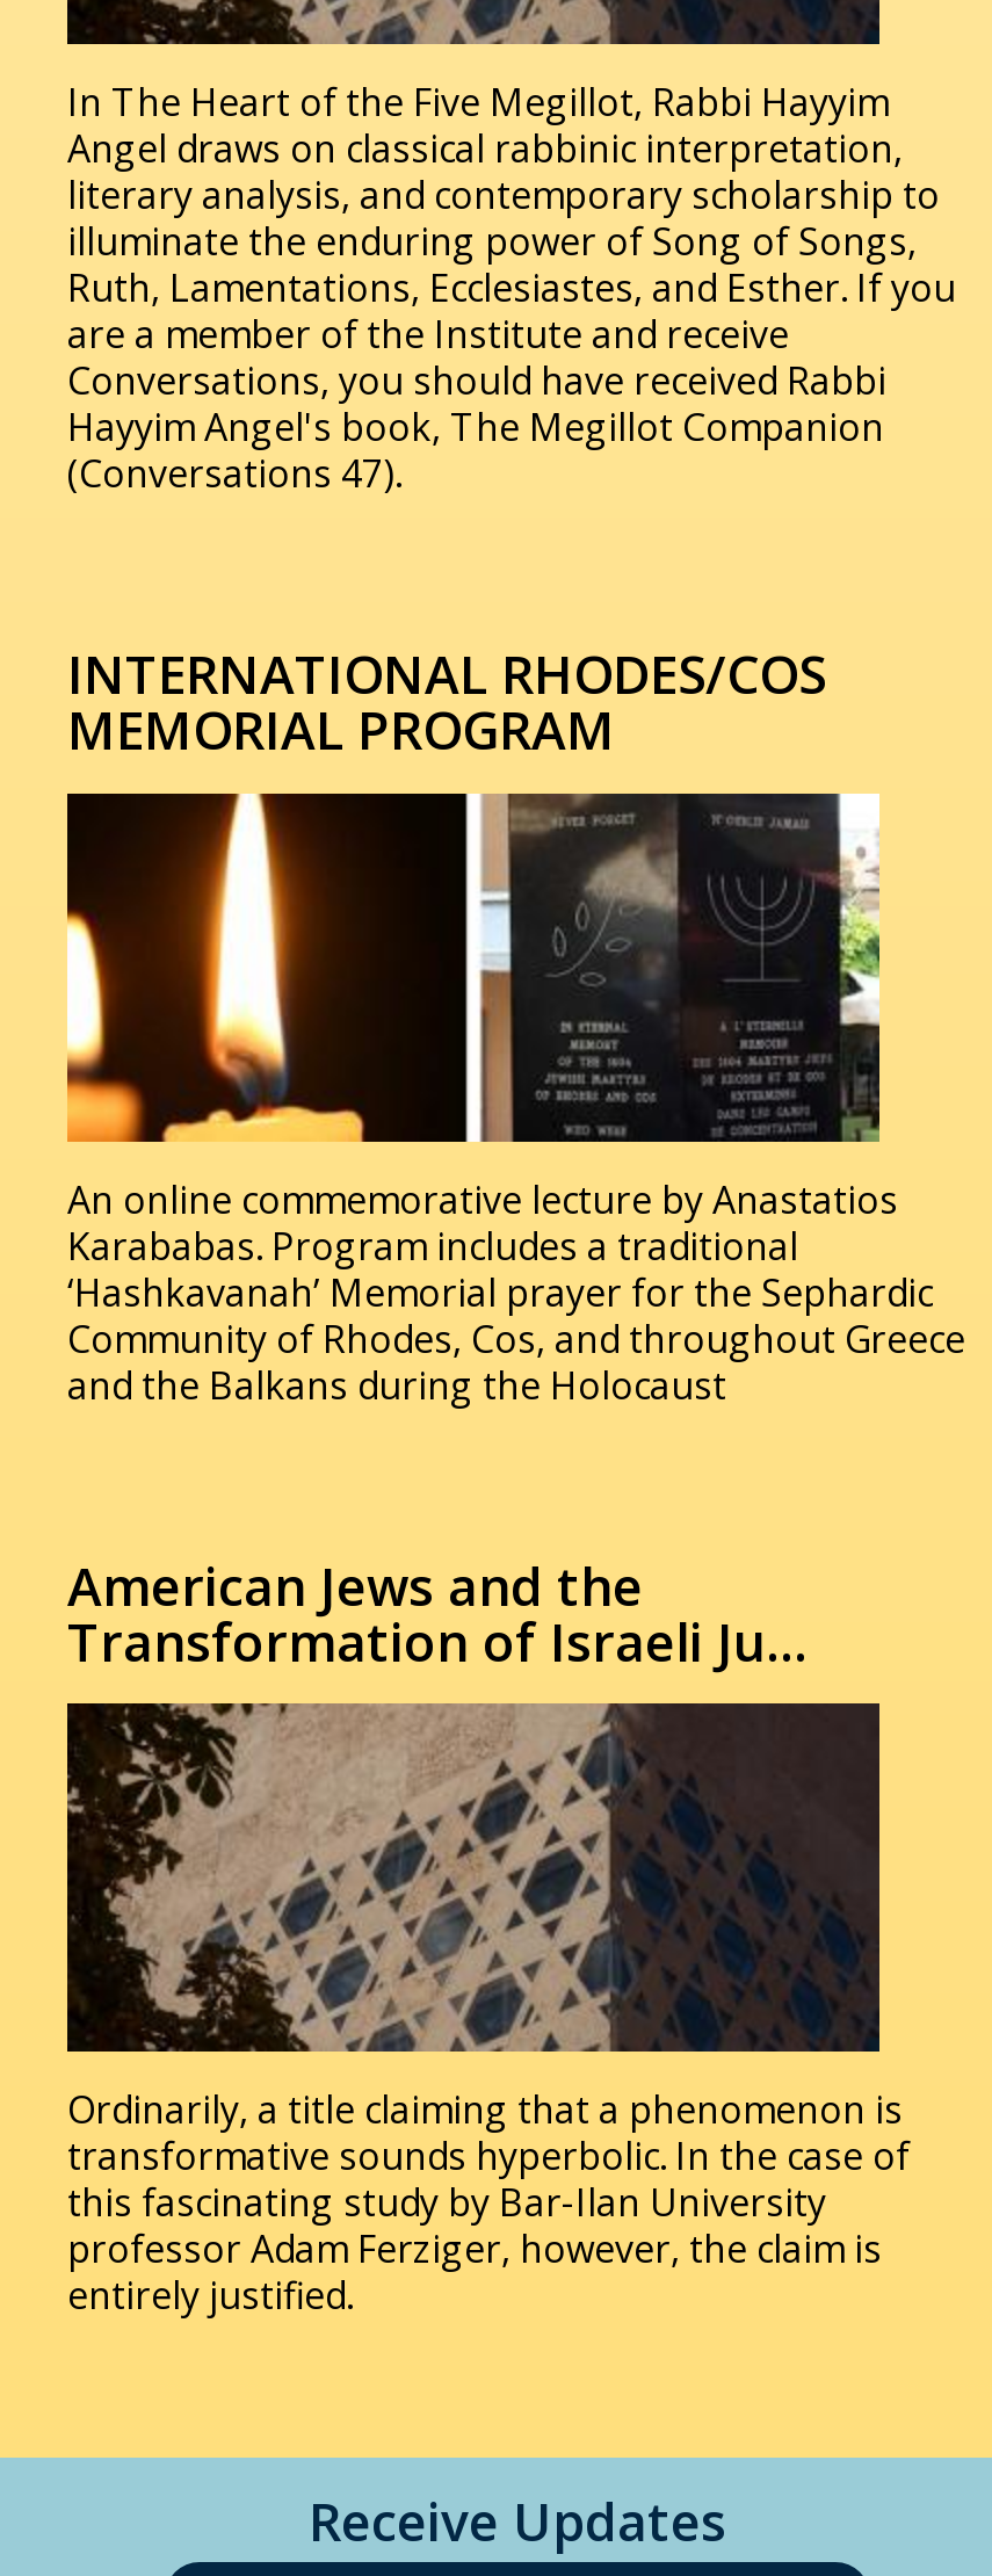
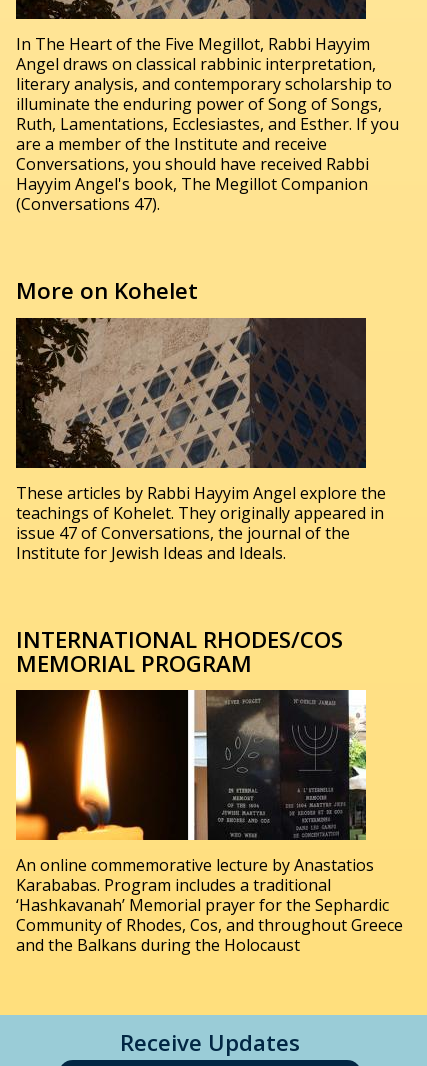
+ More on Kohelet

+ These articles by Rabbi Hayyim Angel explore the
+ teachings of Kohelet. They originally appeared in
+ issue 47 of Conversations, the journal of the
+ Institute for Jewish Ideas and Ideals.

moved down: [image] | INTERNATIONAL RHODES/COS | MEMORIAL PROGRAM | An online commemorative lecture by Anastatios | Karababas. Program includes a traditional | ‘Hashkavanah’ Memorial prayer for the Sephardic | Community of Rhodes, Cos, and throughout Greece | and the Balkans during the Holocaust

- American Jews and the
- Transformation of Israeli Ju…

moved up: [image]

- Ordinarily, a title claiming that a phenomenon is
- transformative sounds hyperbolic. In the case of
- this fascinating study by Bar-Ilan University
- professor Adam Ferziger, however, the claim is
- entirely justified.
